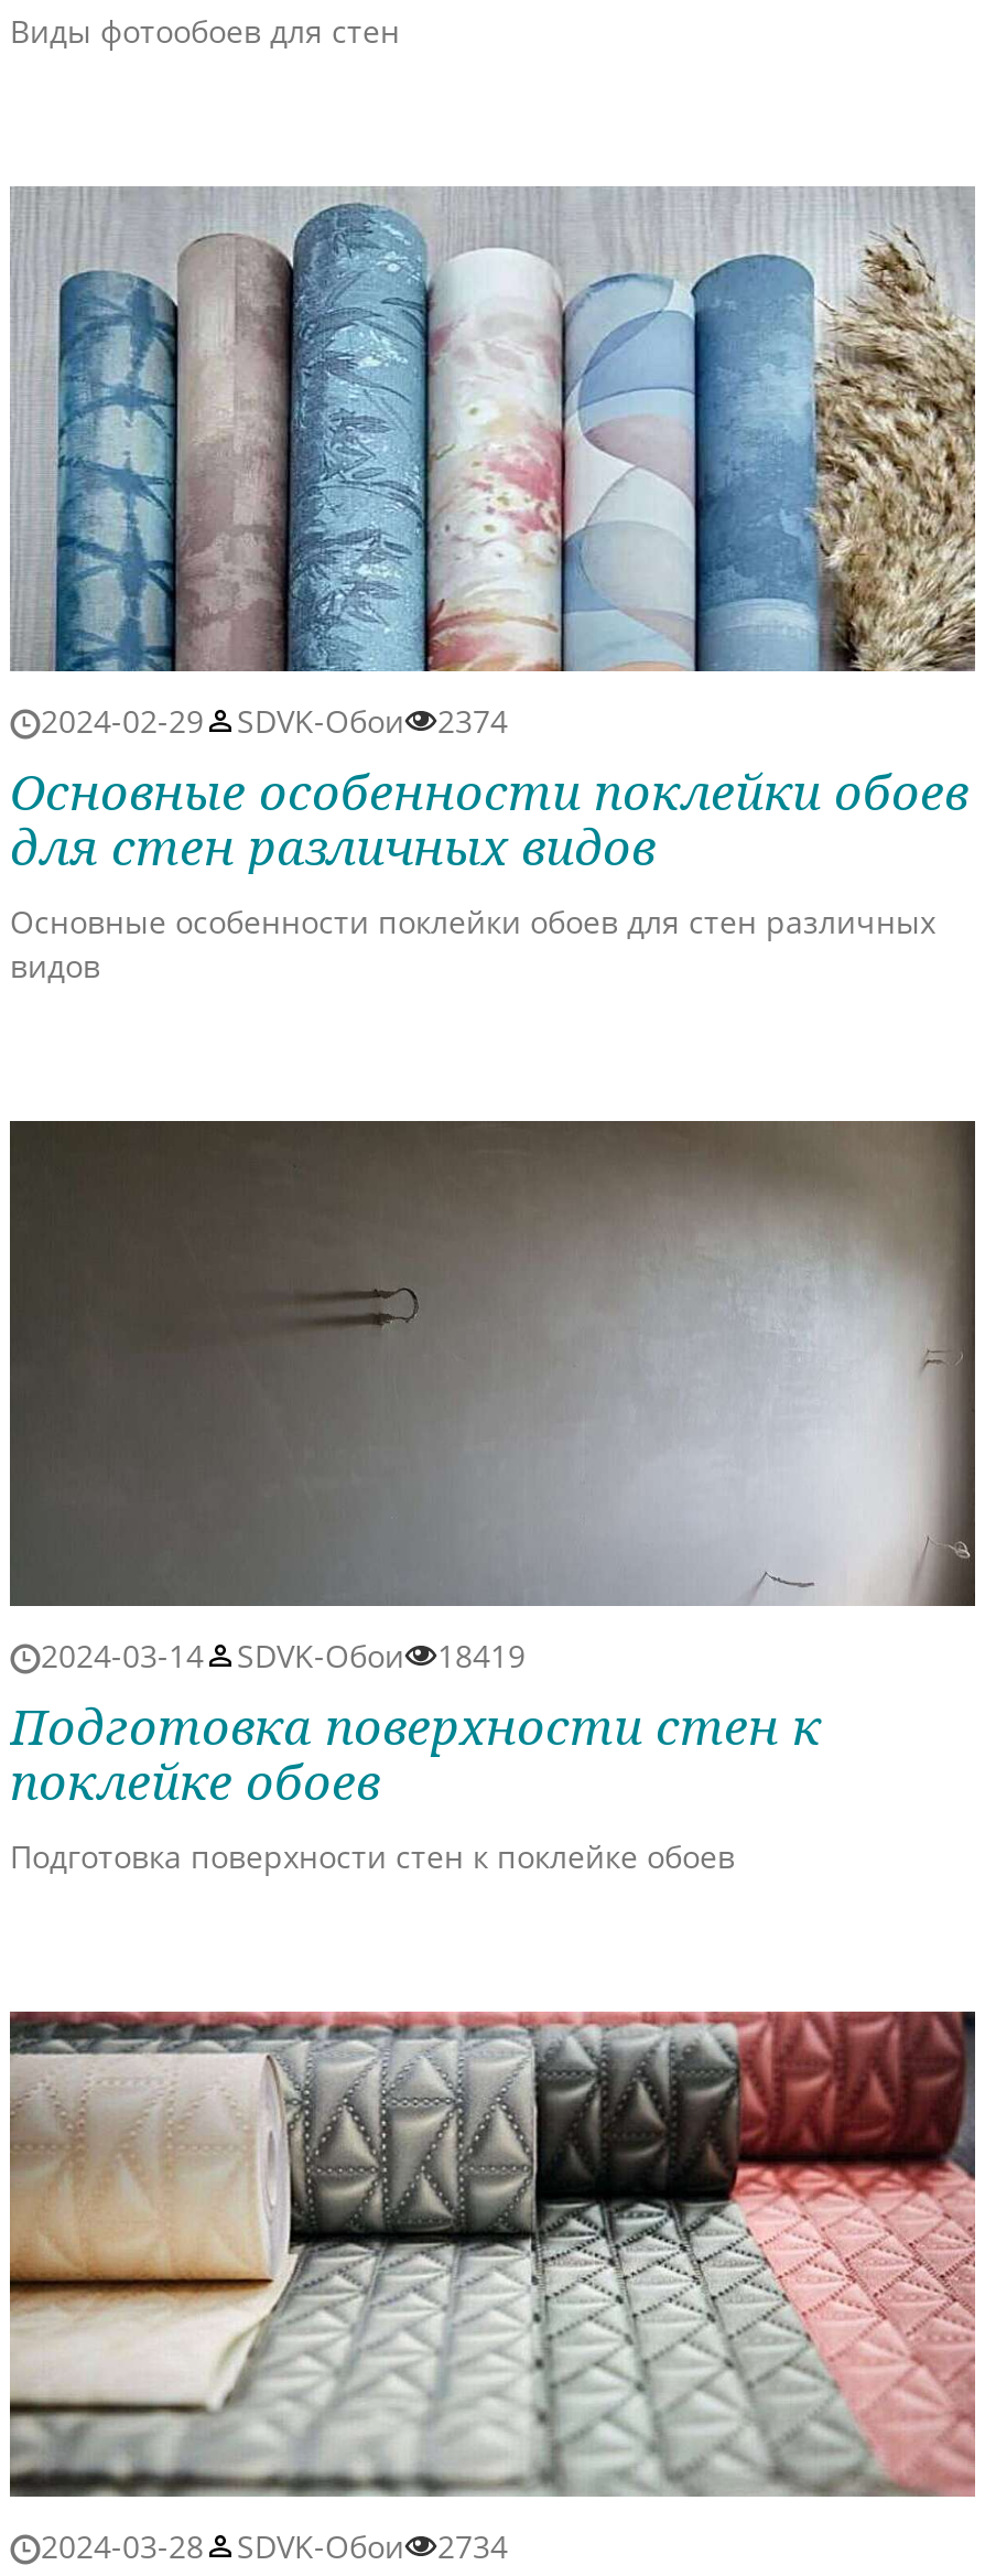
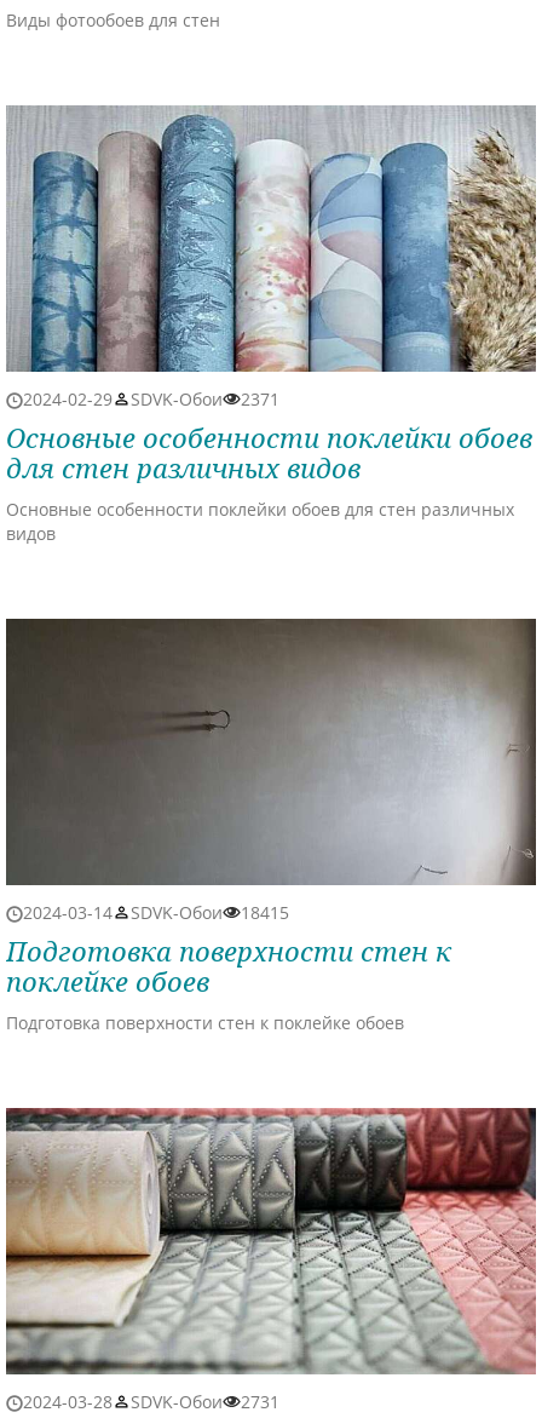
- 2374
+ 2371

- 18419
+ 18415

- 2734
+ 2731
